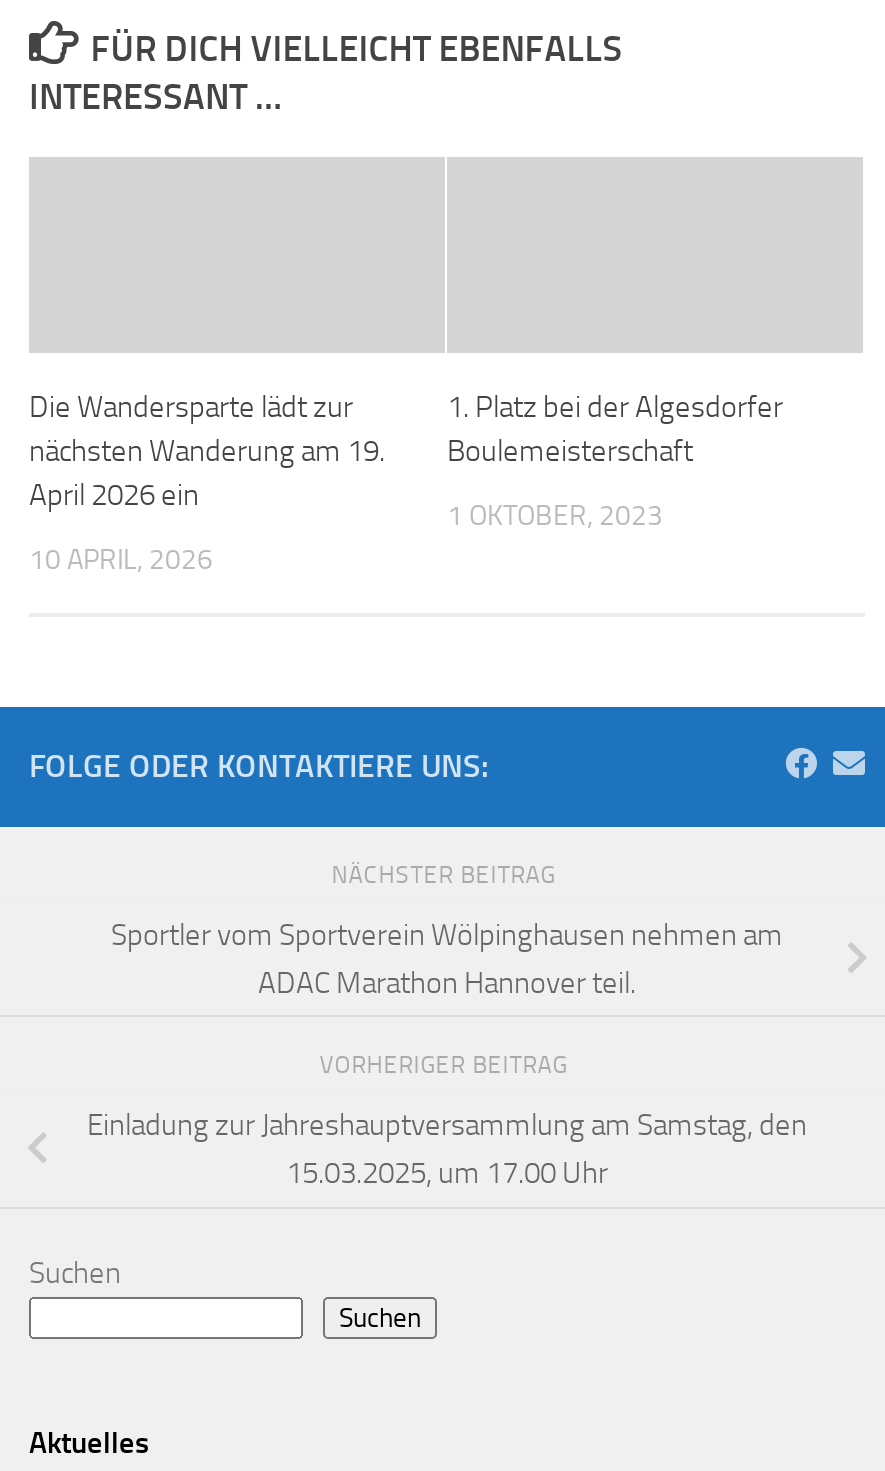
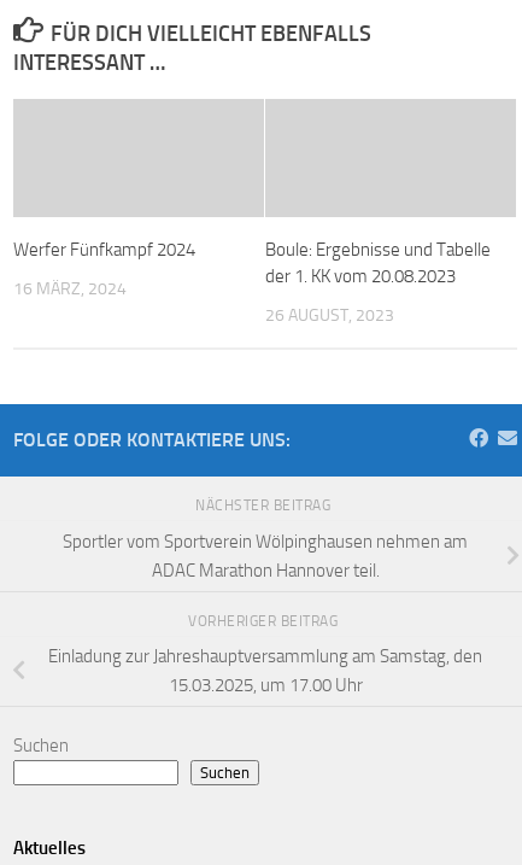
- Die Wandersparte lädt zur
- nächsten Wanderung am 19.
- April 2026 ein
+ Werfer Fünfkampf 2024

- 1. Platz bei der Algesdorfer
- Boulemeisterschaft
+ Boule: Ergebnisse und Tabelle
+ der 1. KK vom 20.08.2023

- 1 OKTOBER, 2023
+ 26 AUGUST, 2023

- 10 APRIL, 2026
+ 16 MÄRZ, 2024
